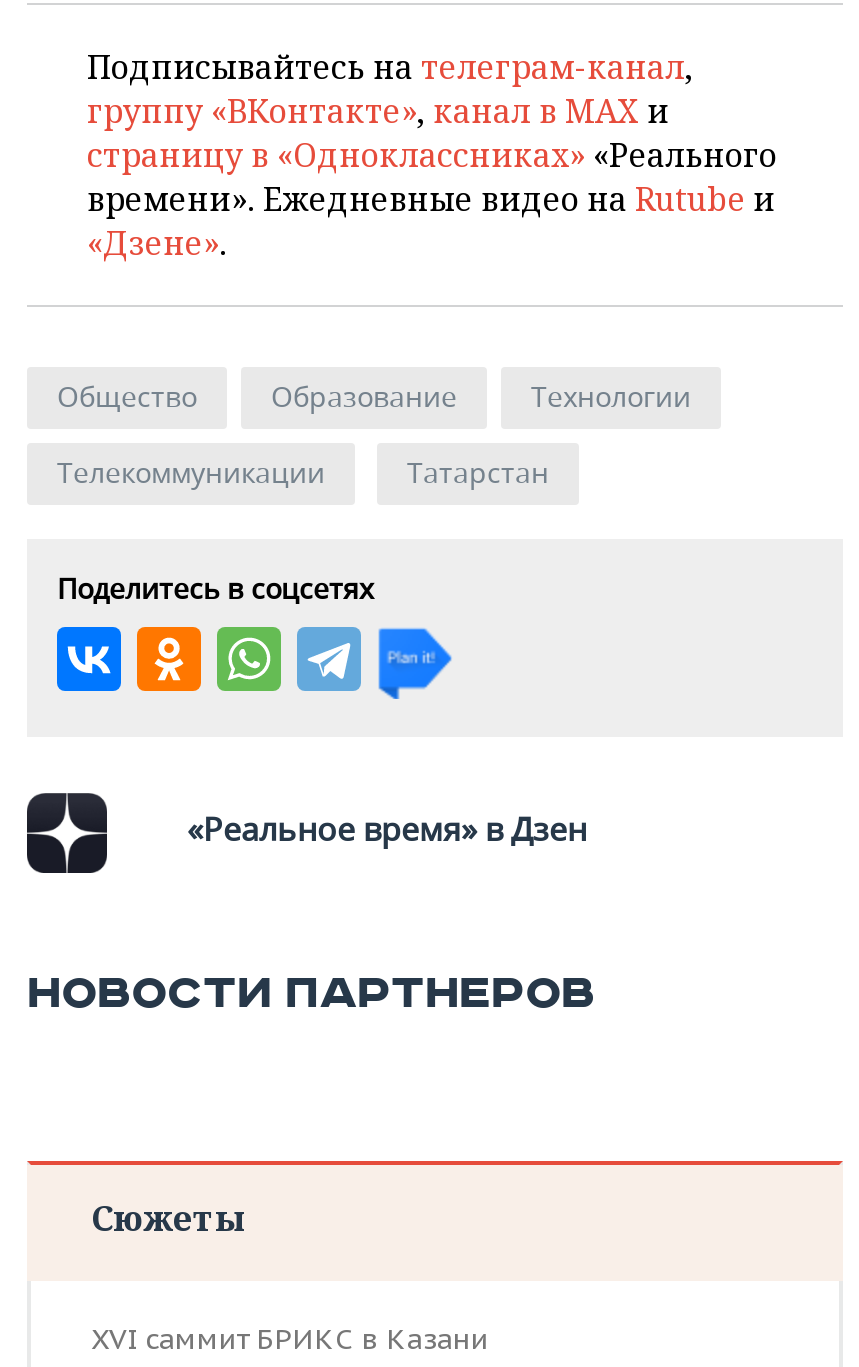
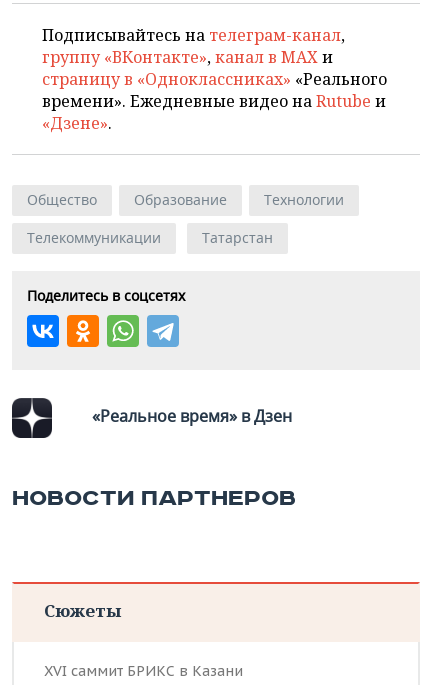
- [image]
